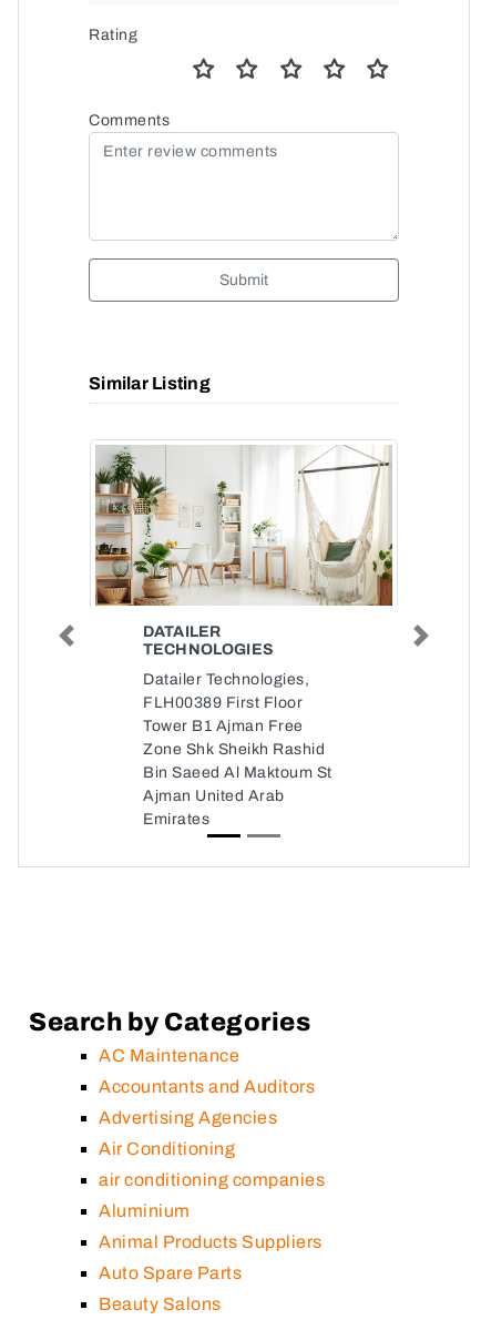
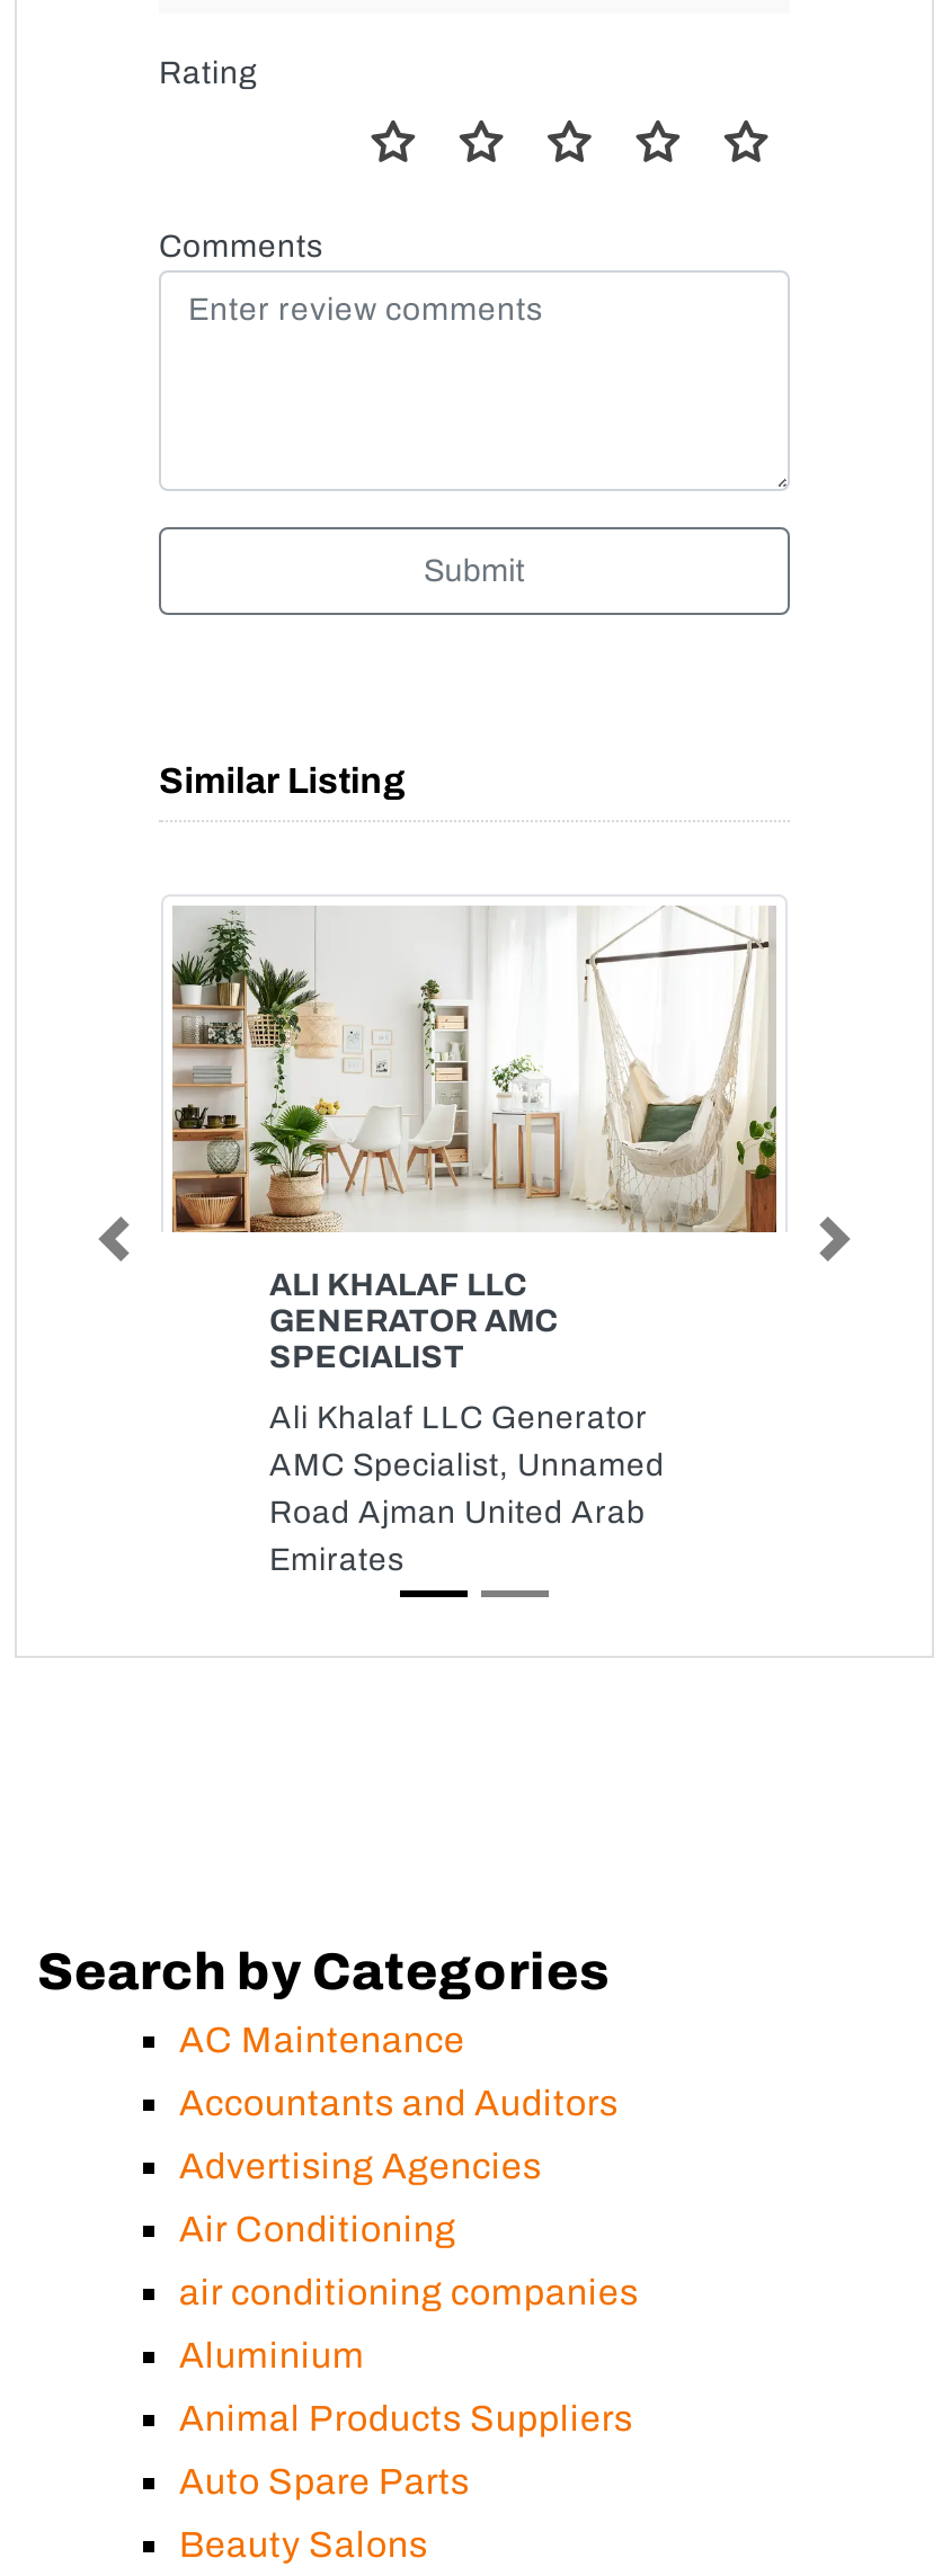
- DATAILER
- TECHNOLOGIES
+ ALI KHALAF LLC
+ GENERATOR AMC
+ SPECIALIST

- Datailer Technologies,
- FLH00389 First Floor
- Tower B1 Ajman Free
- Zone Shk Sheikh Rashid
- Bin Saeed Al Maktoum St
- Ajman United Arab
+ Ali Khalaf LLC Generator
+ AMC Specialist, Unnamed
+ Road Ajman United Arab
